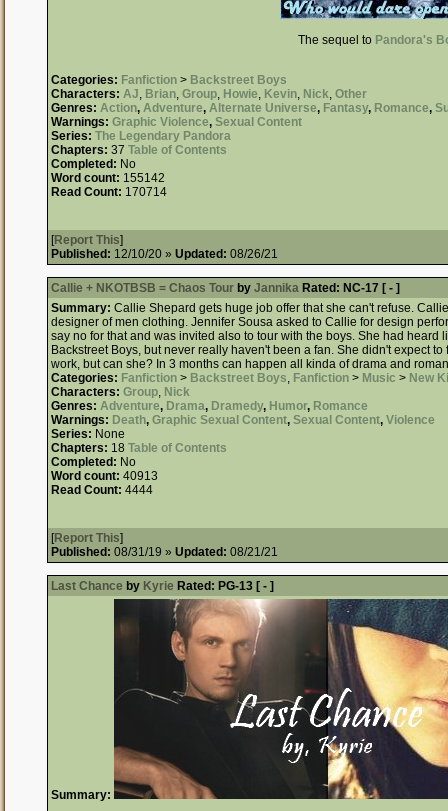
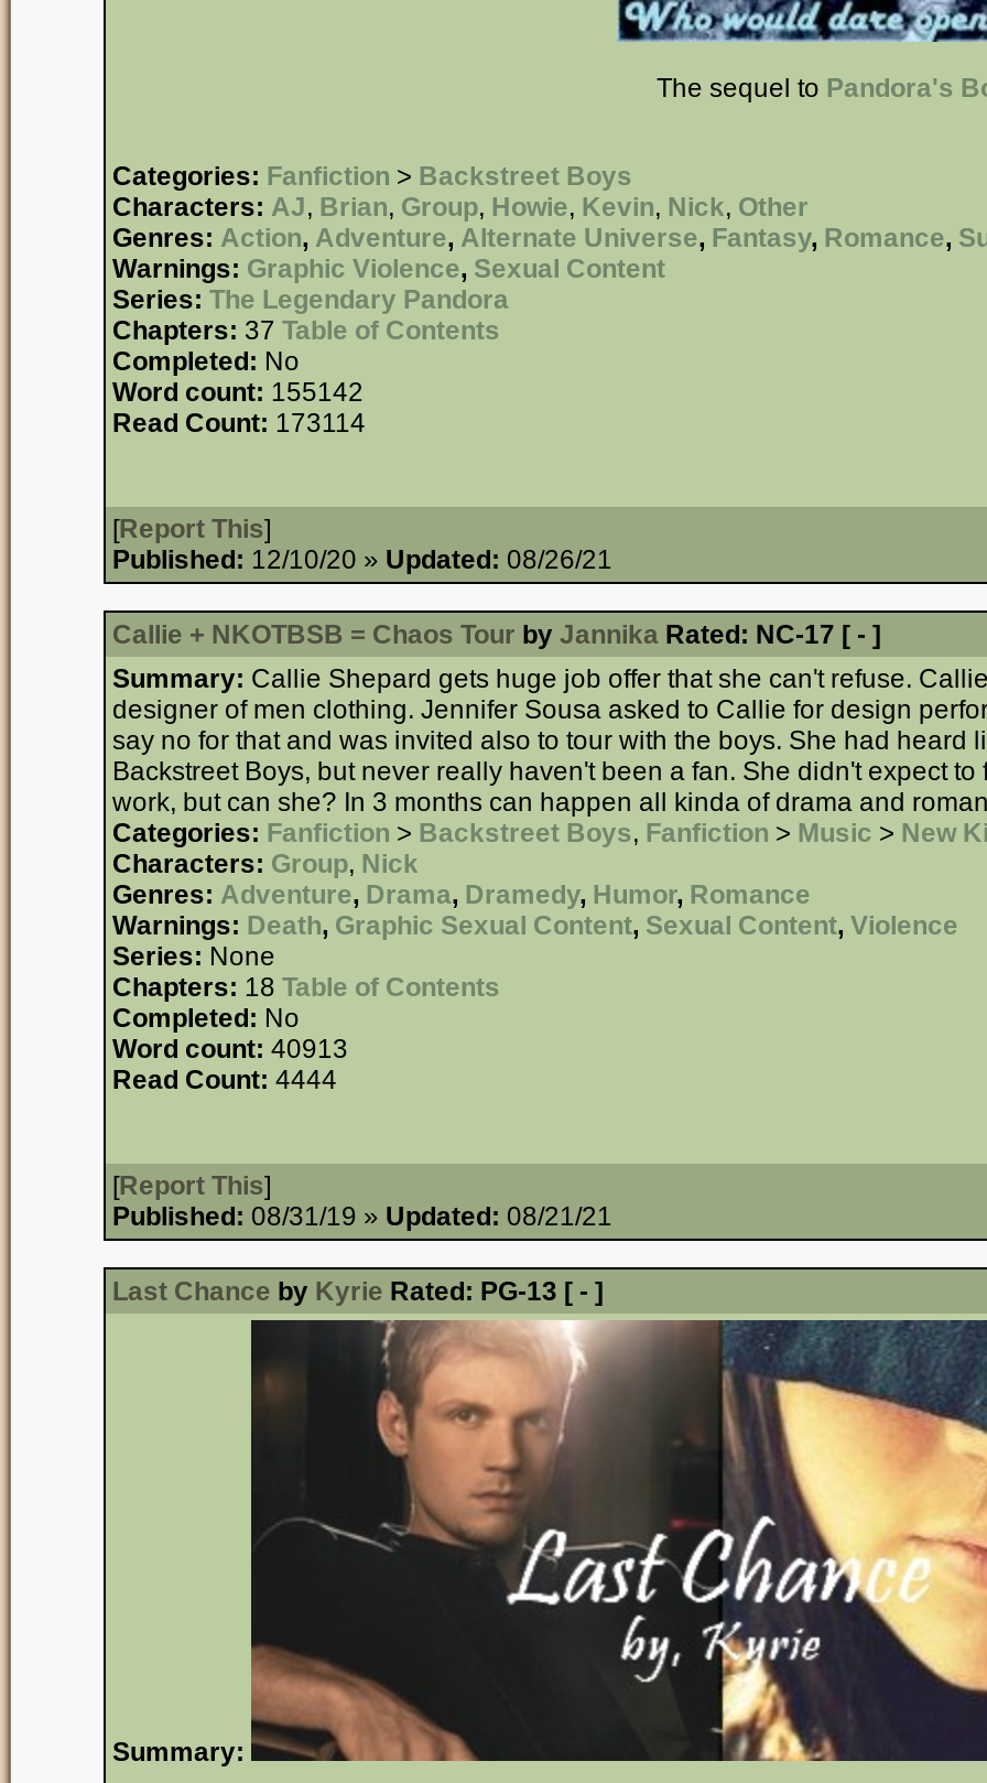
- Read Count: 170714
+ Read Count: 173114
